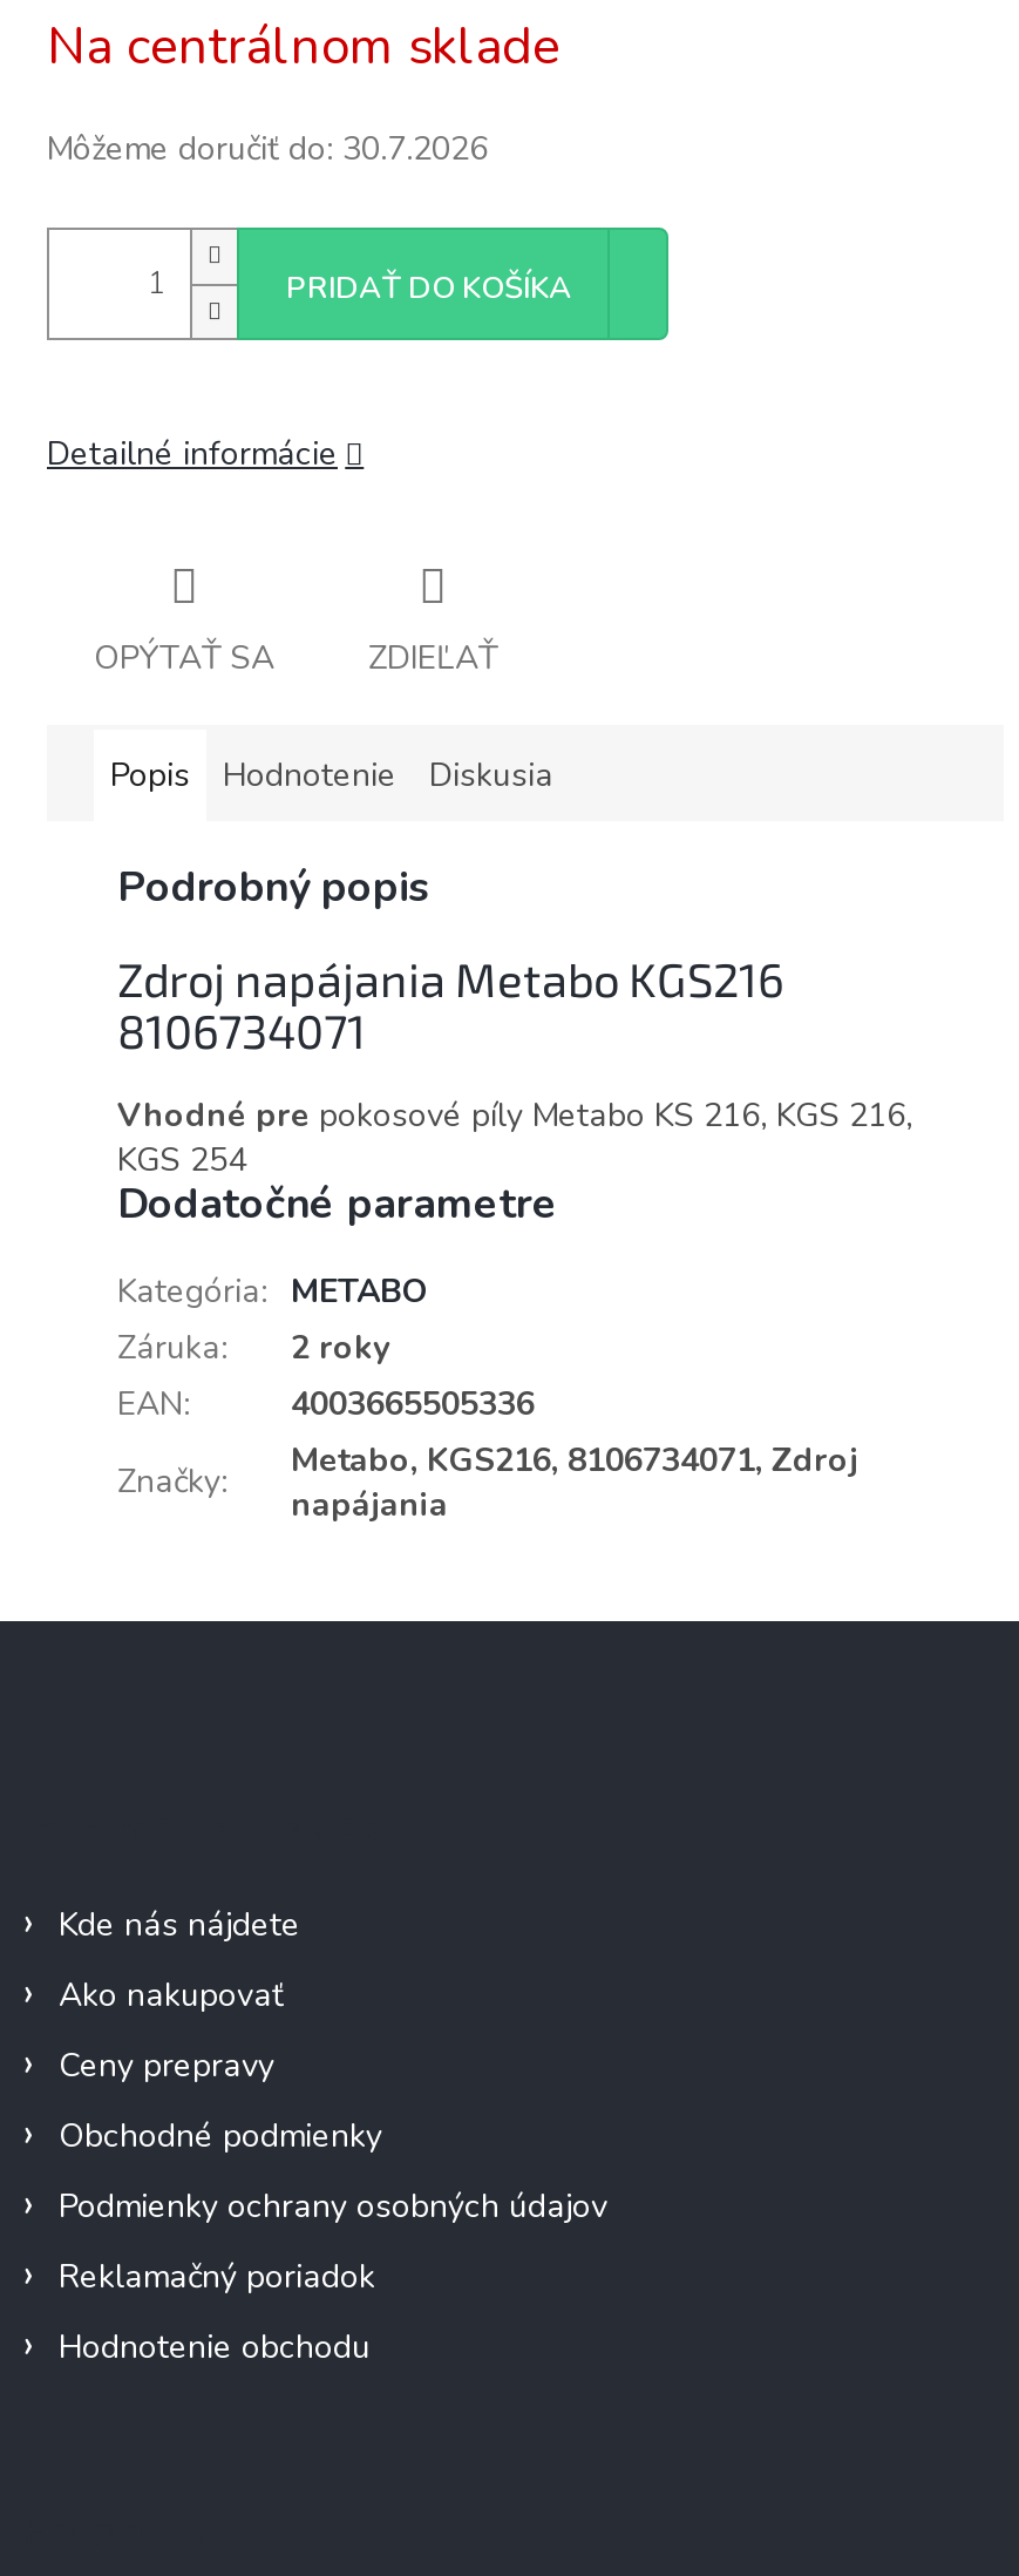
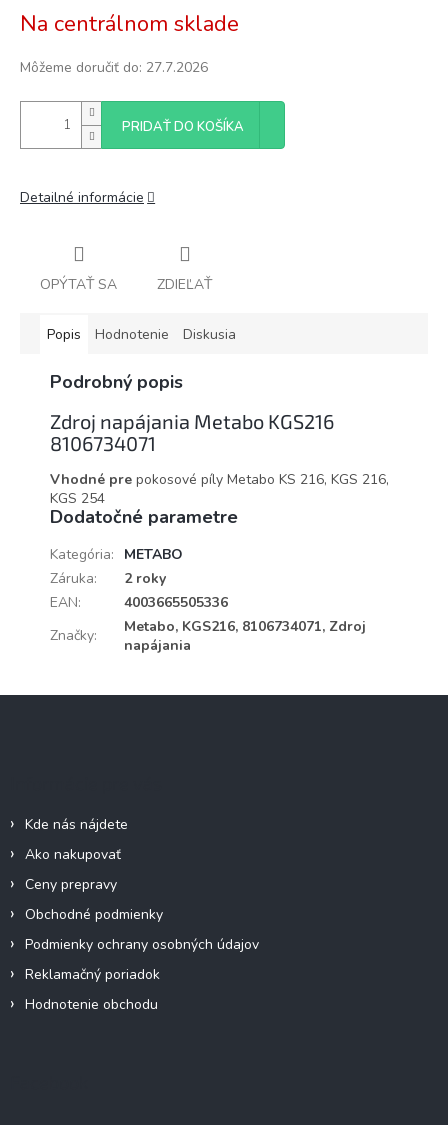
- Môžeme doručiť do: 30.7.2026
+ Môžeme doručiť do: 27.7.2026
